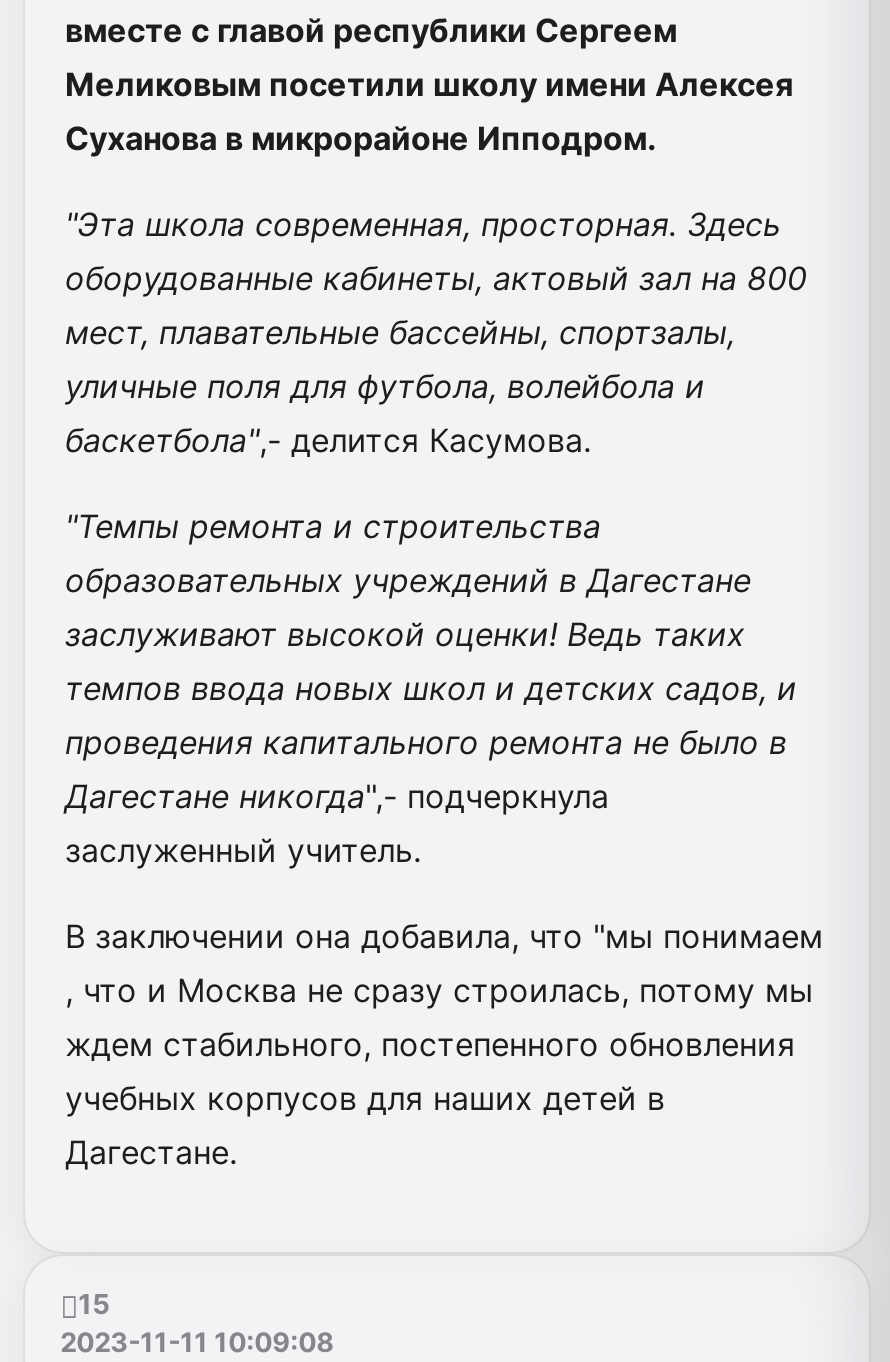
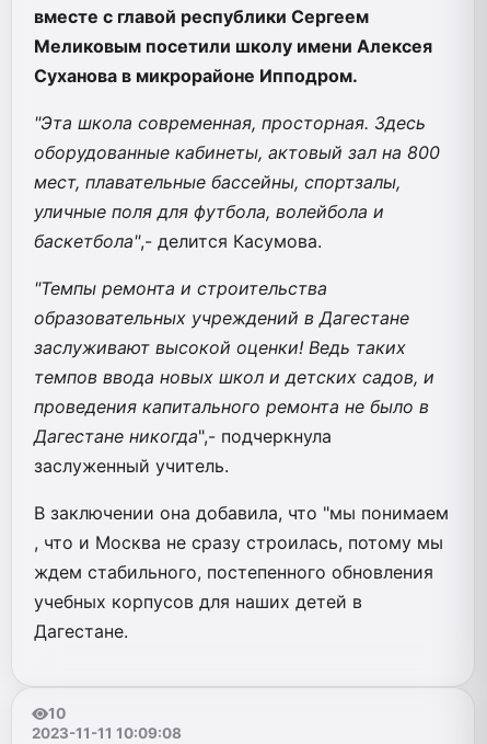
- 15
+ 10
